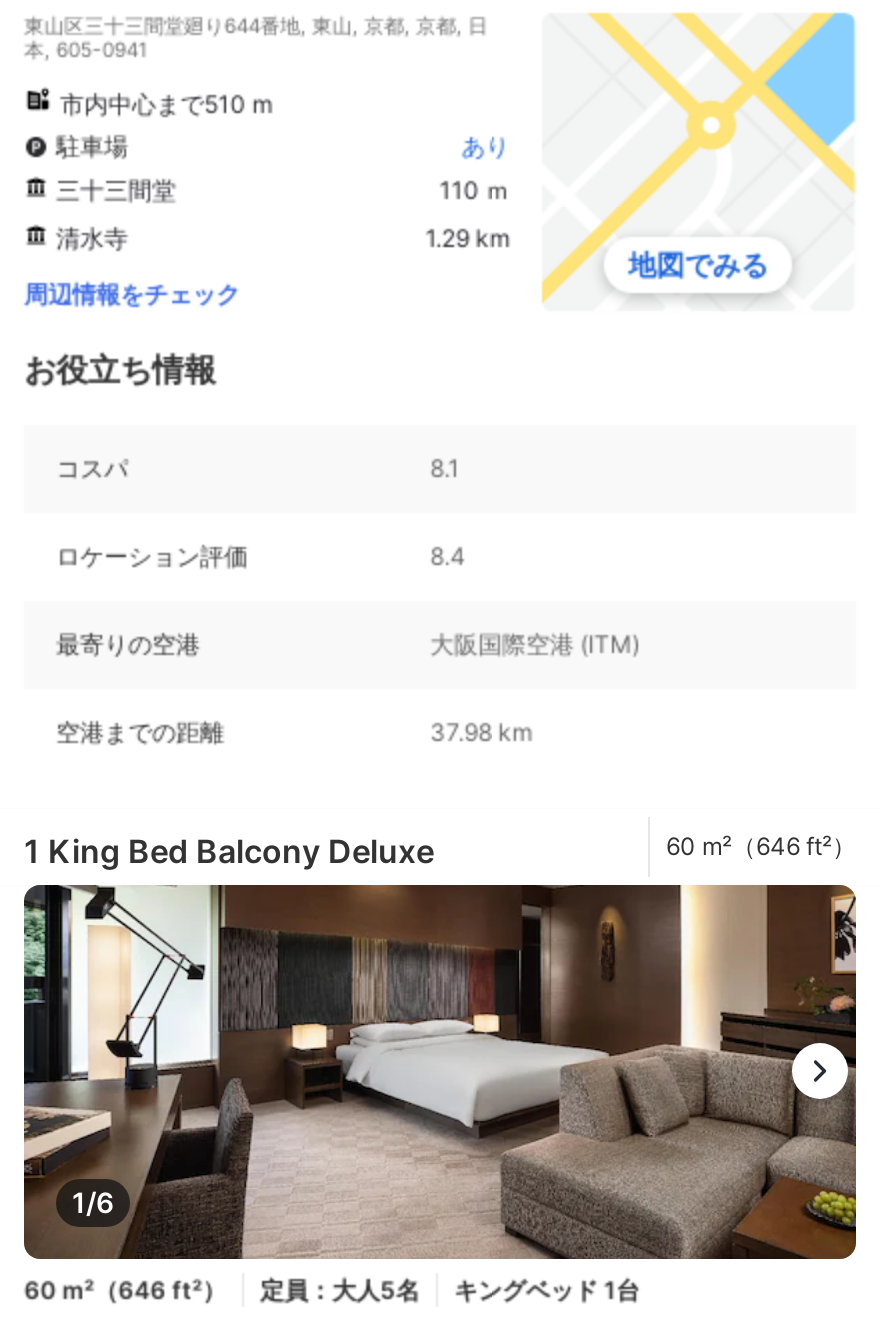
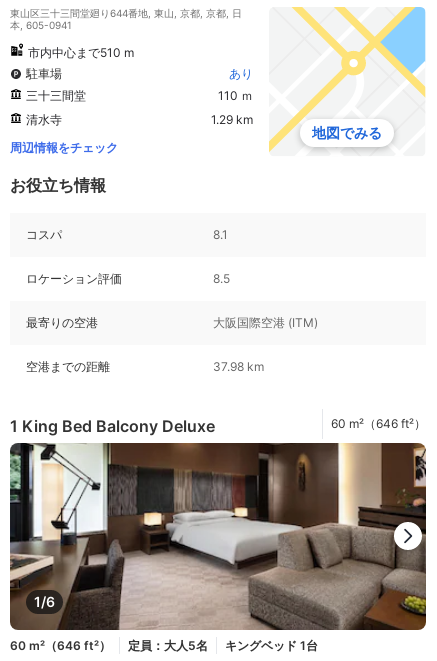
- 8.4
+ 8.5
